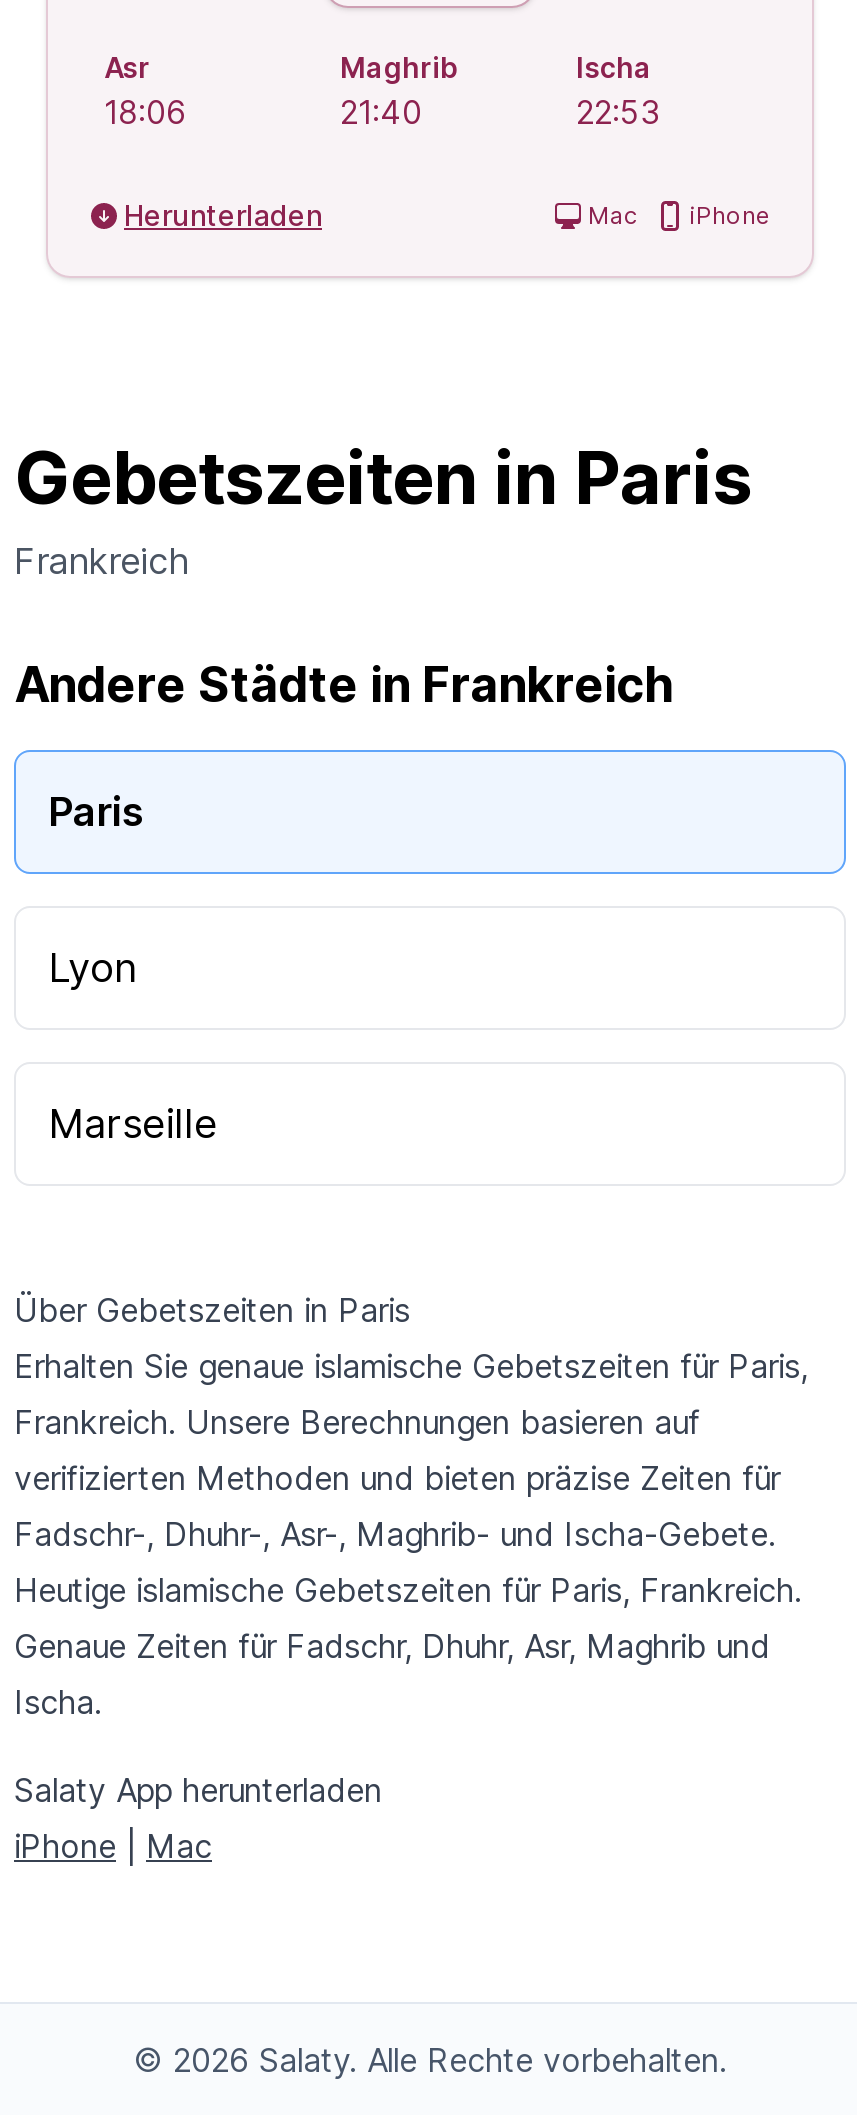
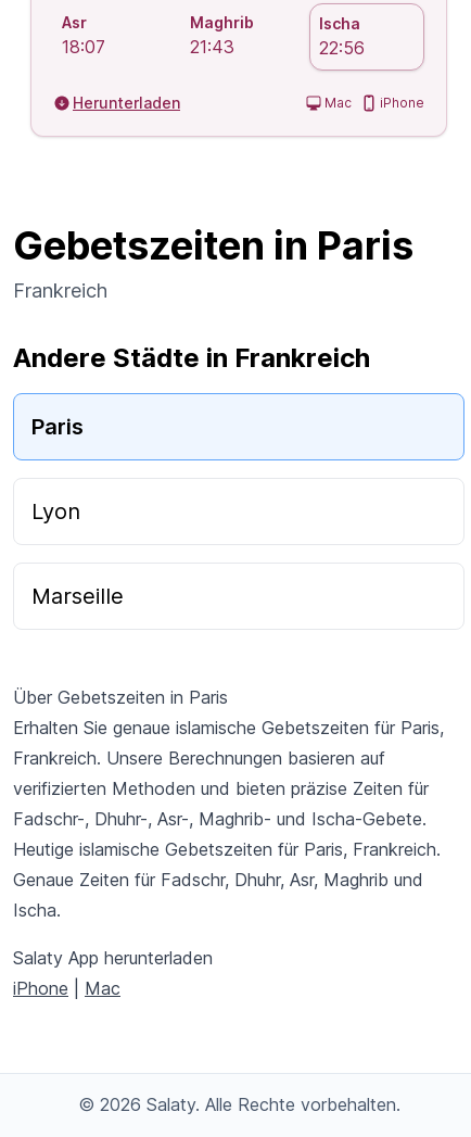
- 18:06
+ 18:07

- 21:40
+ 21:43

- 22:53
+ 22:56
